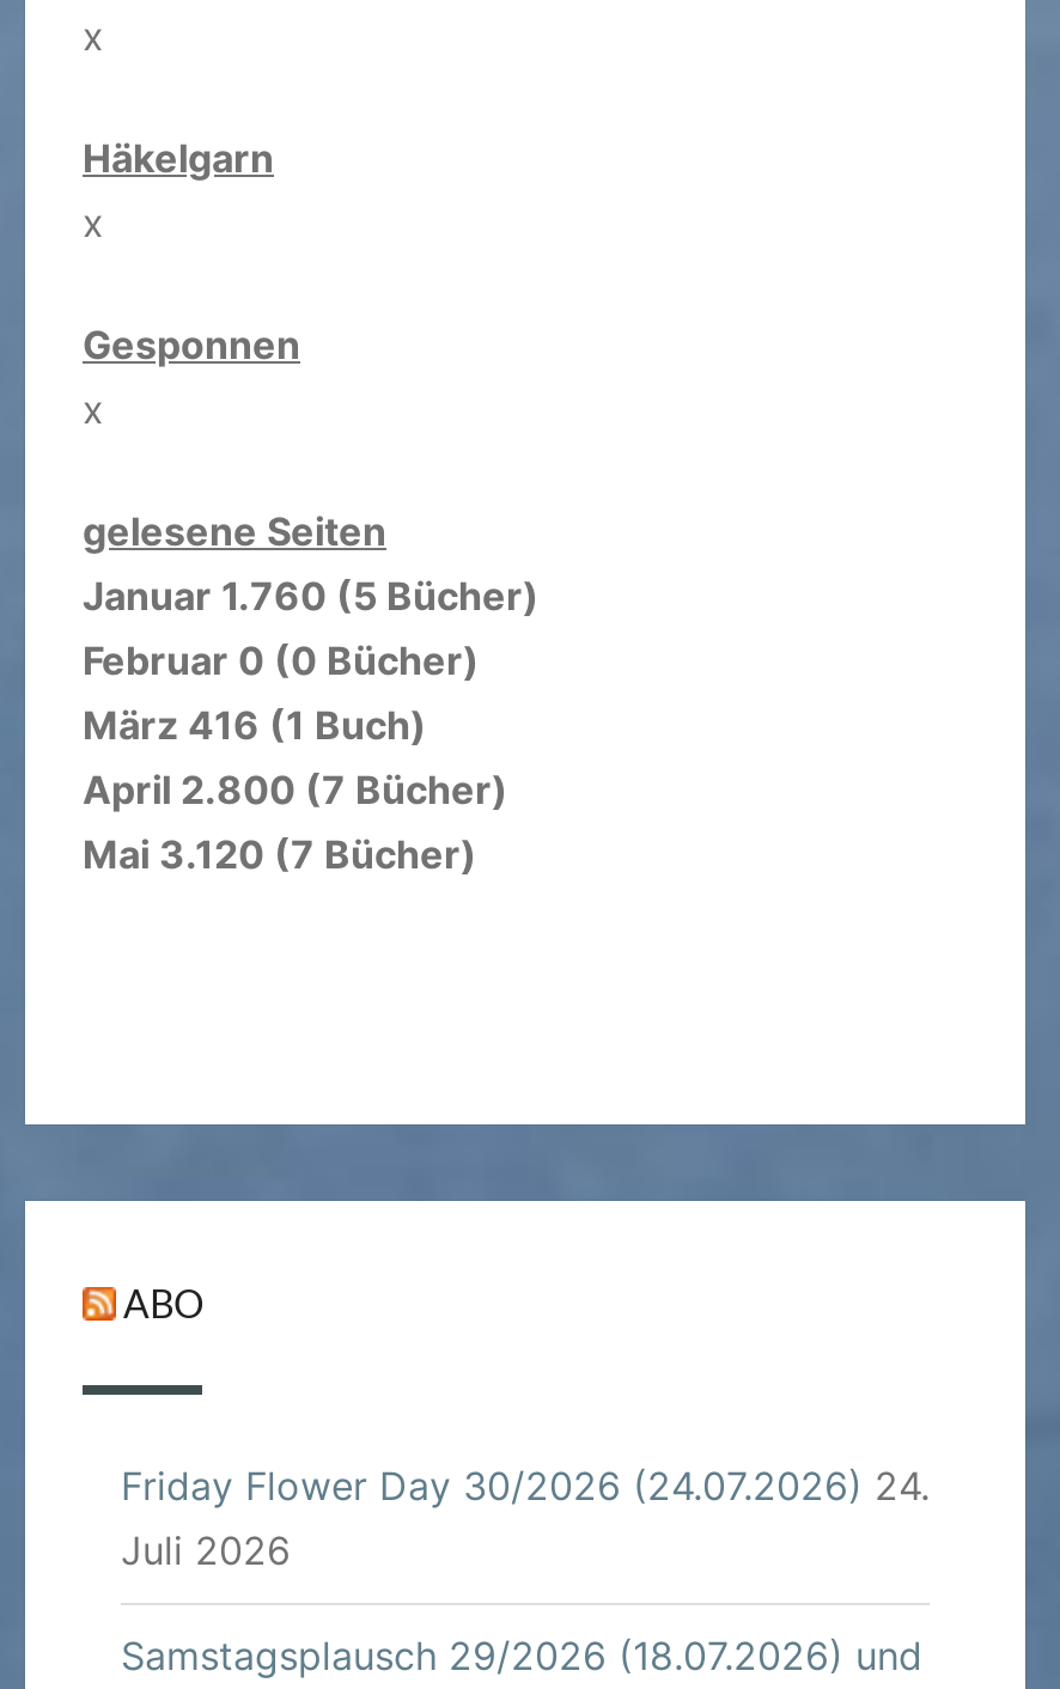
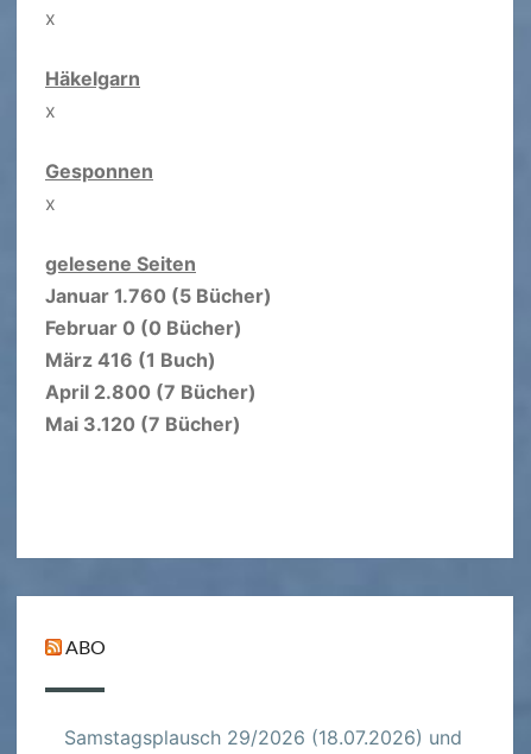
- Friday Flower Day 30/2026 (24.07.2026) 24.
- Juli 2026
